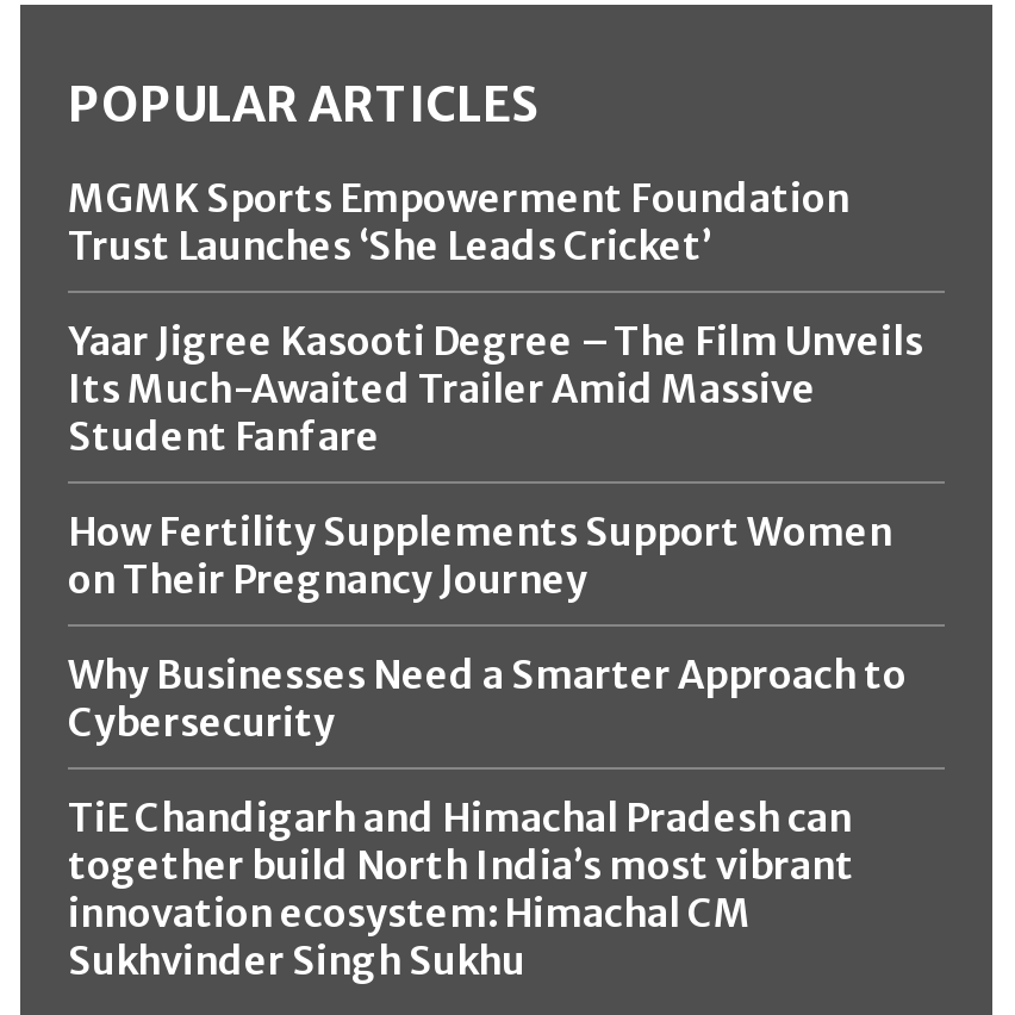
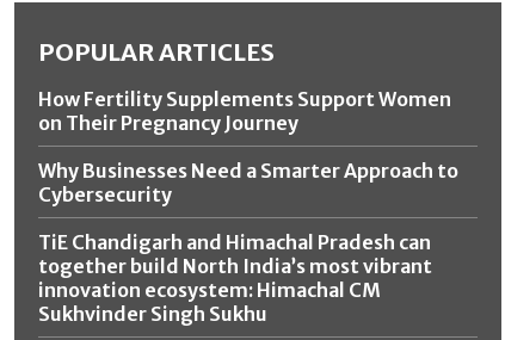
- MGMK Sports Empowerment Foundation
- Trust Launches ‘She Leads Cricket’
- Yaar Jigree Kasooti Degree – The Film Unveils
- Its Much-Awaited Trailer Amid Massive
- Student Fanfare
